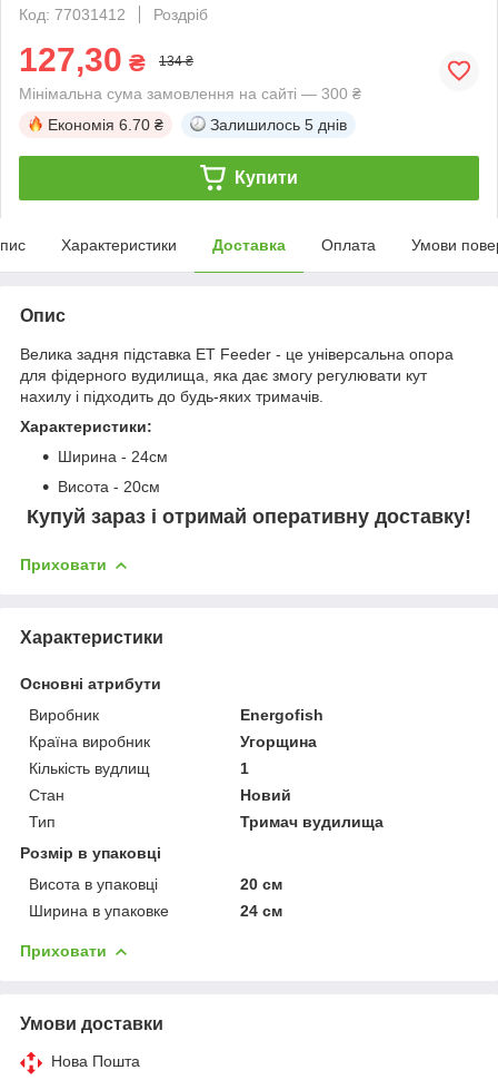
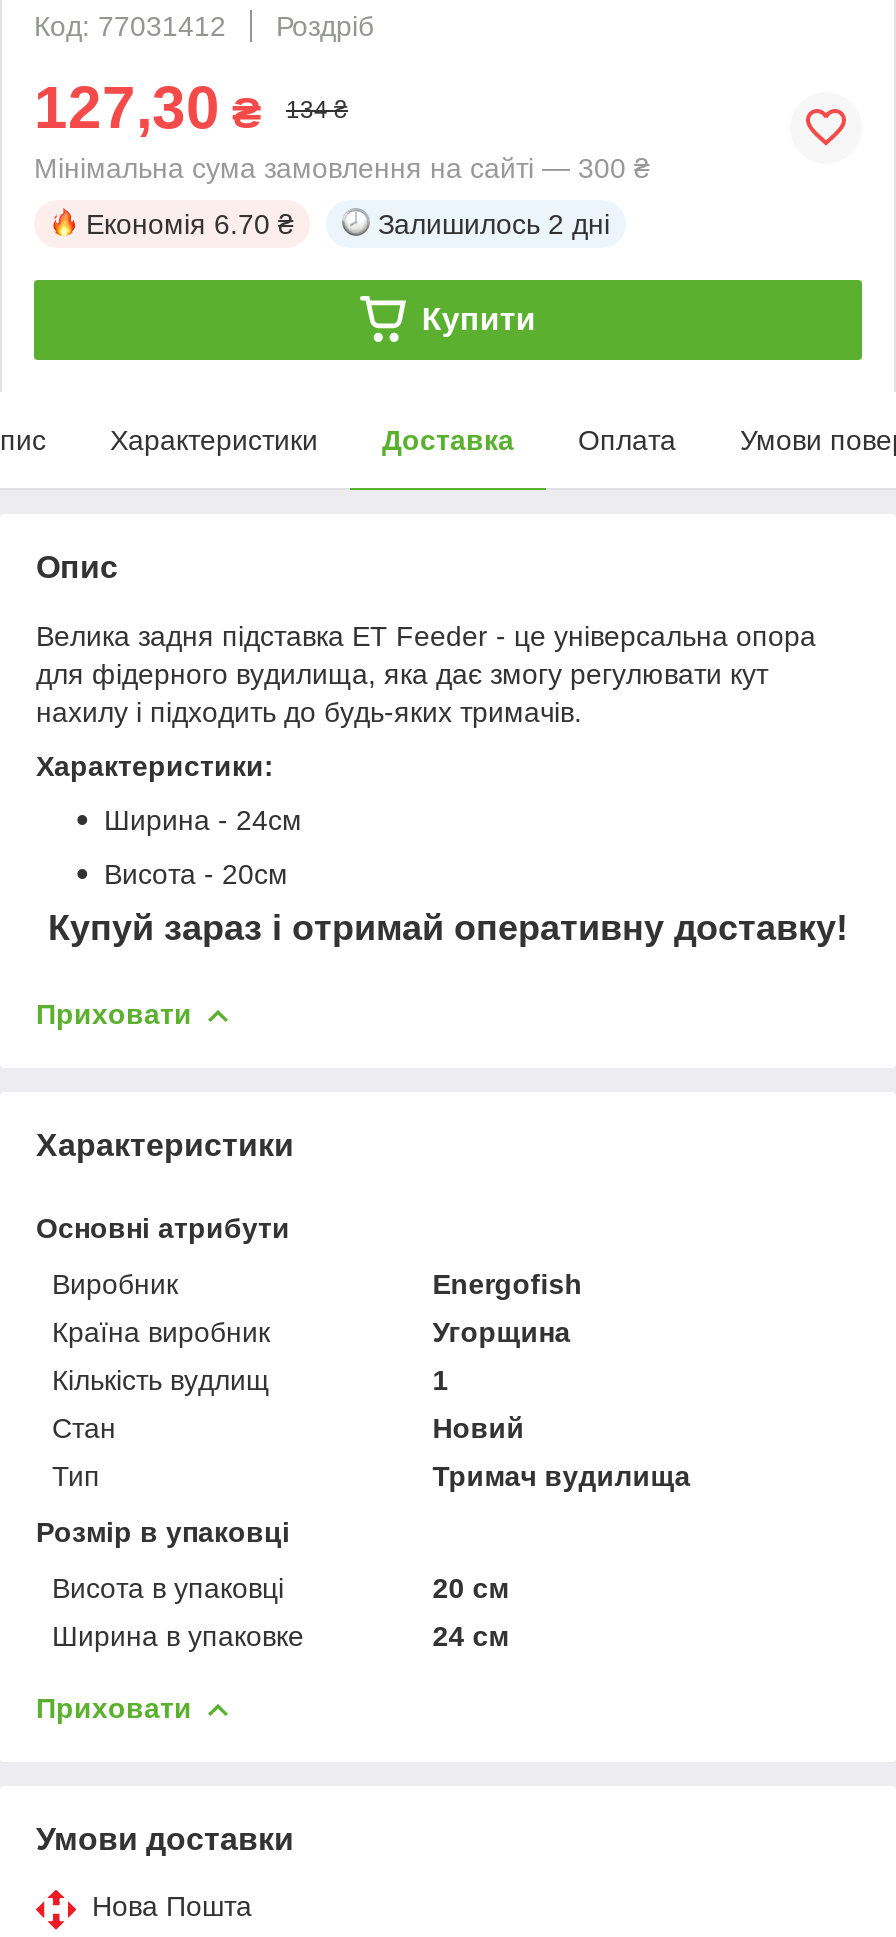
- Залишилось 5 днів
+ Залишилось 2 дні
